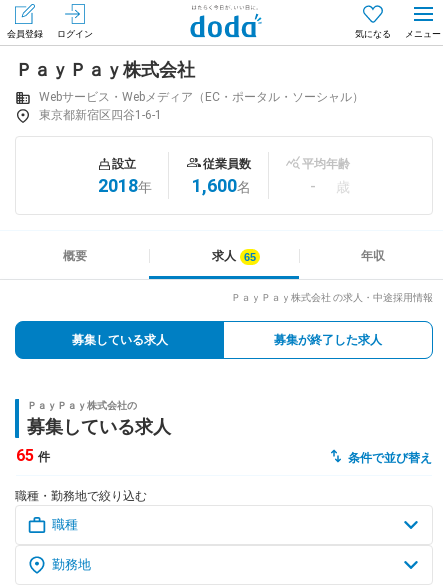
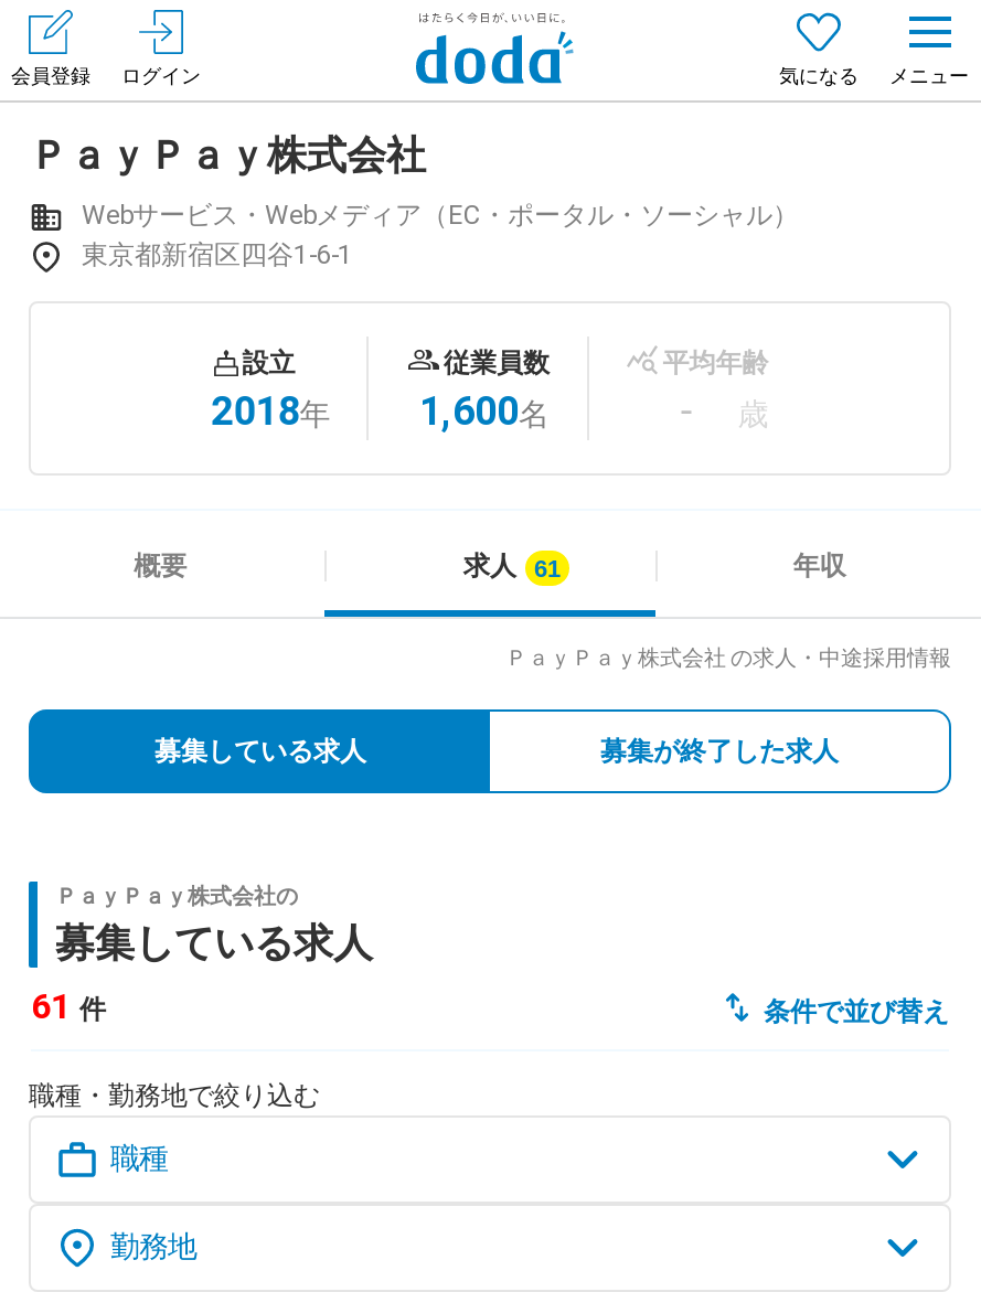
- 65 件
+ 61 件
